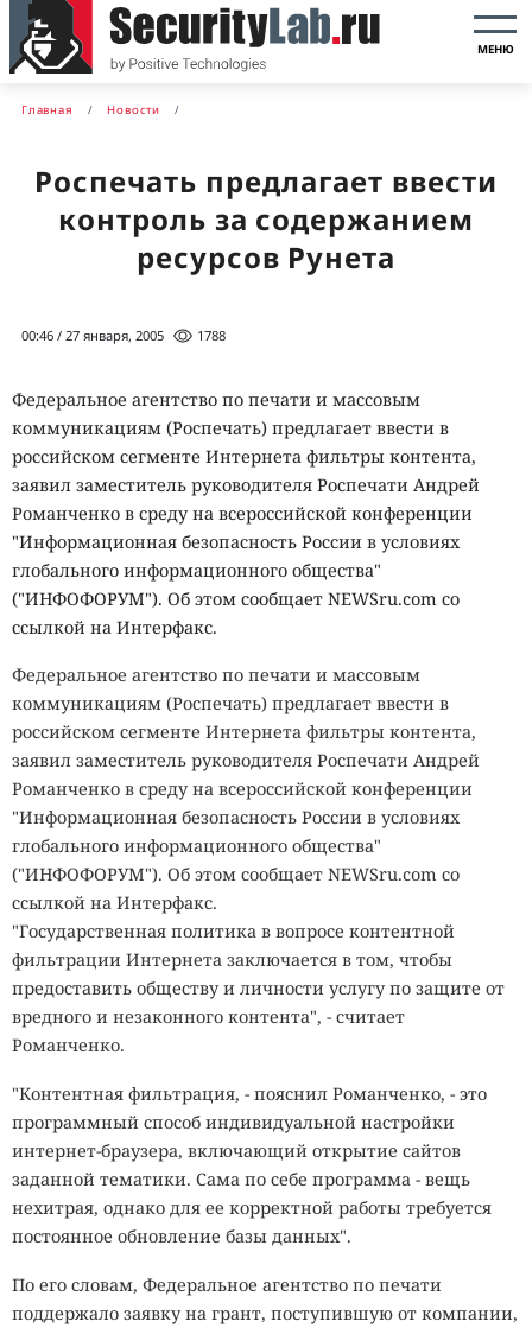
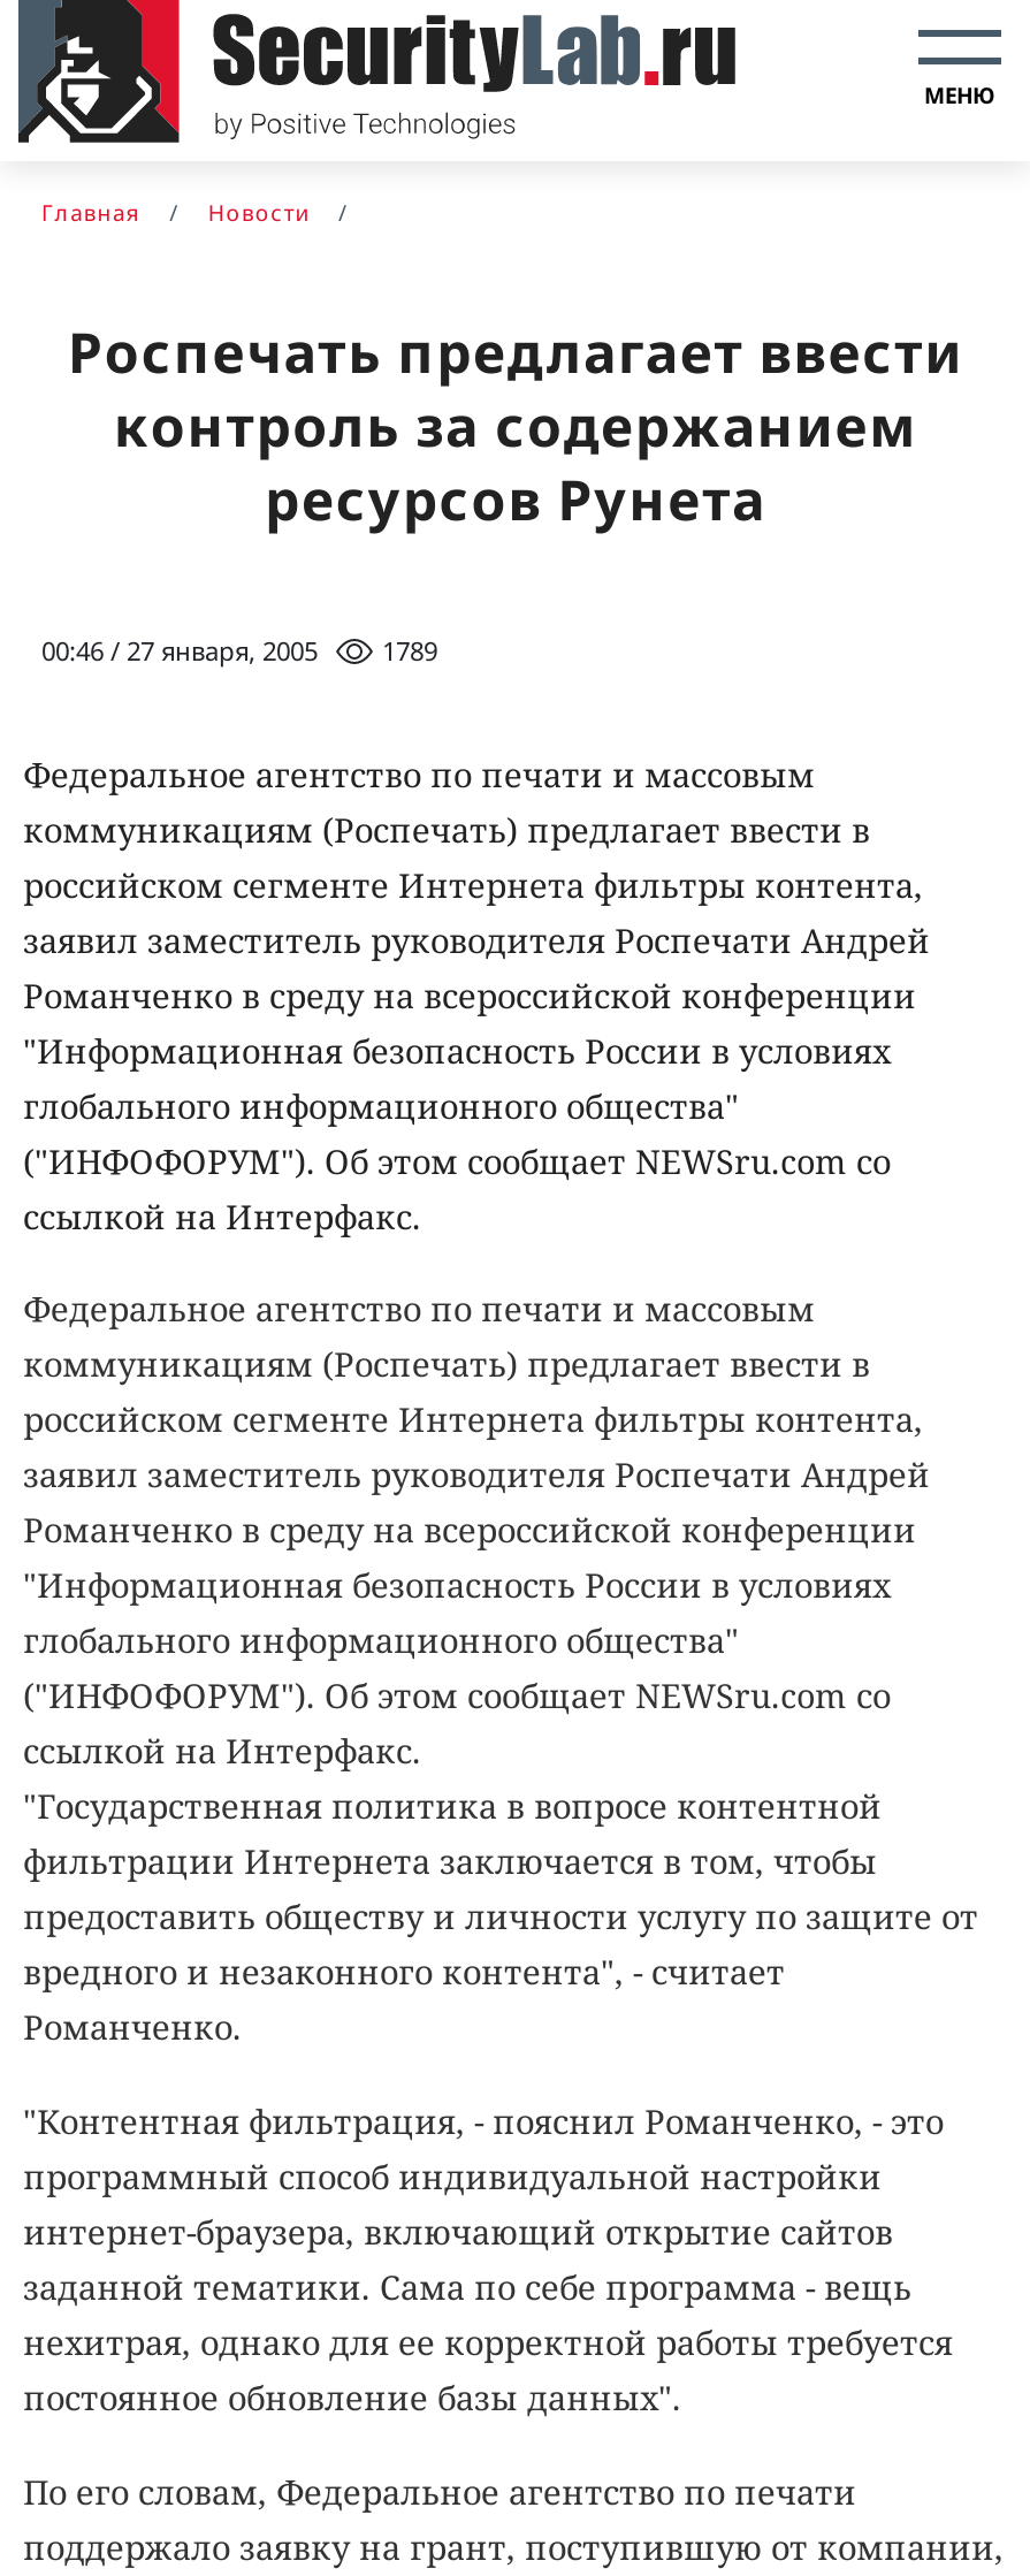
- 00:46 / 27 января, 2005 1788
+ 00:46 / 27 января, 2005 1789
